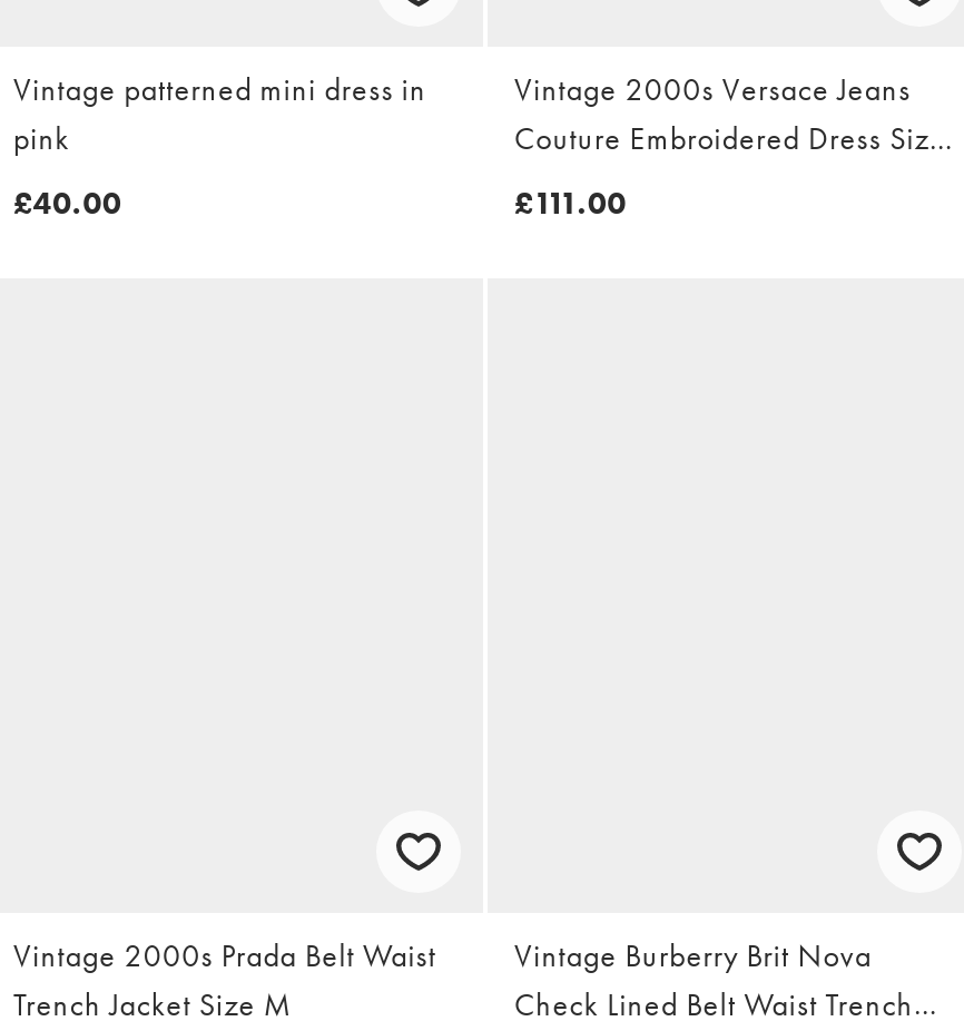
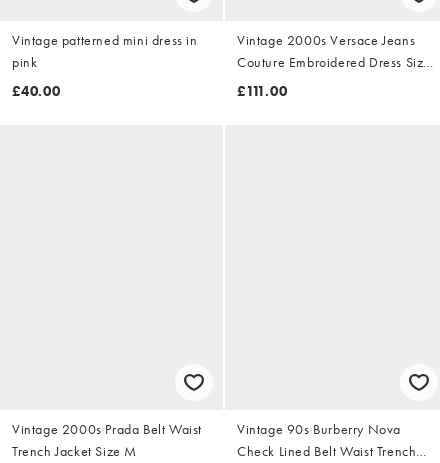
- Vintage Burberry Brit Nova
+ Vintage 90s Burberry Nova
